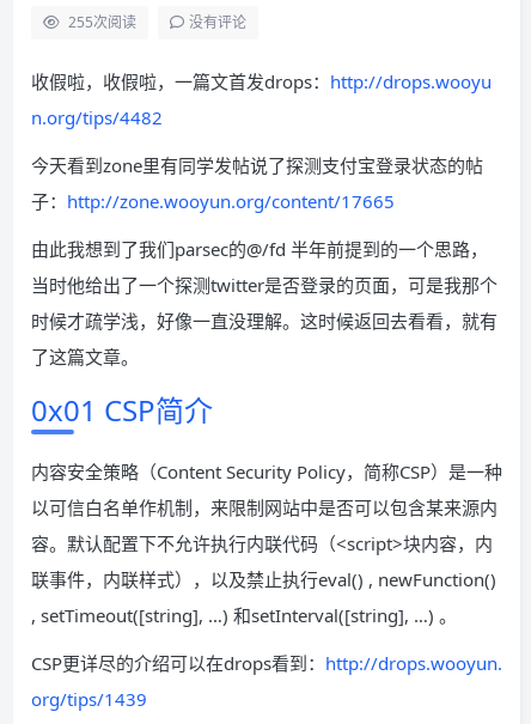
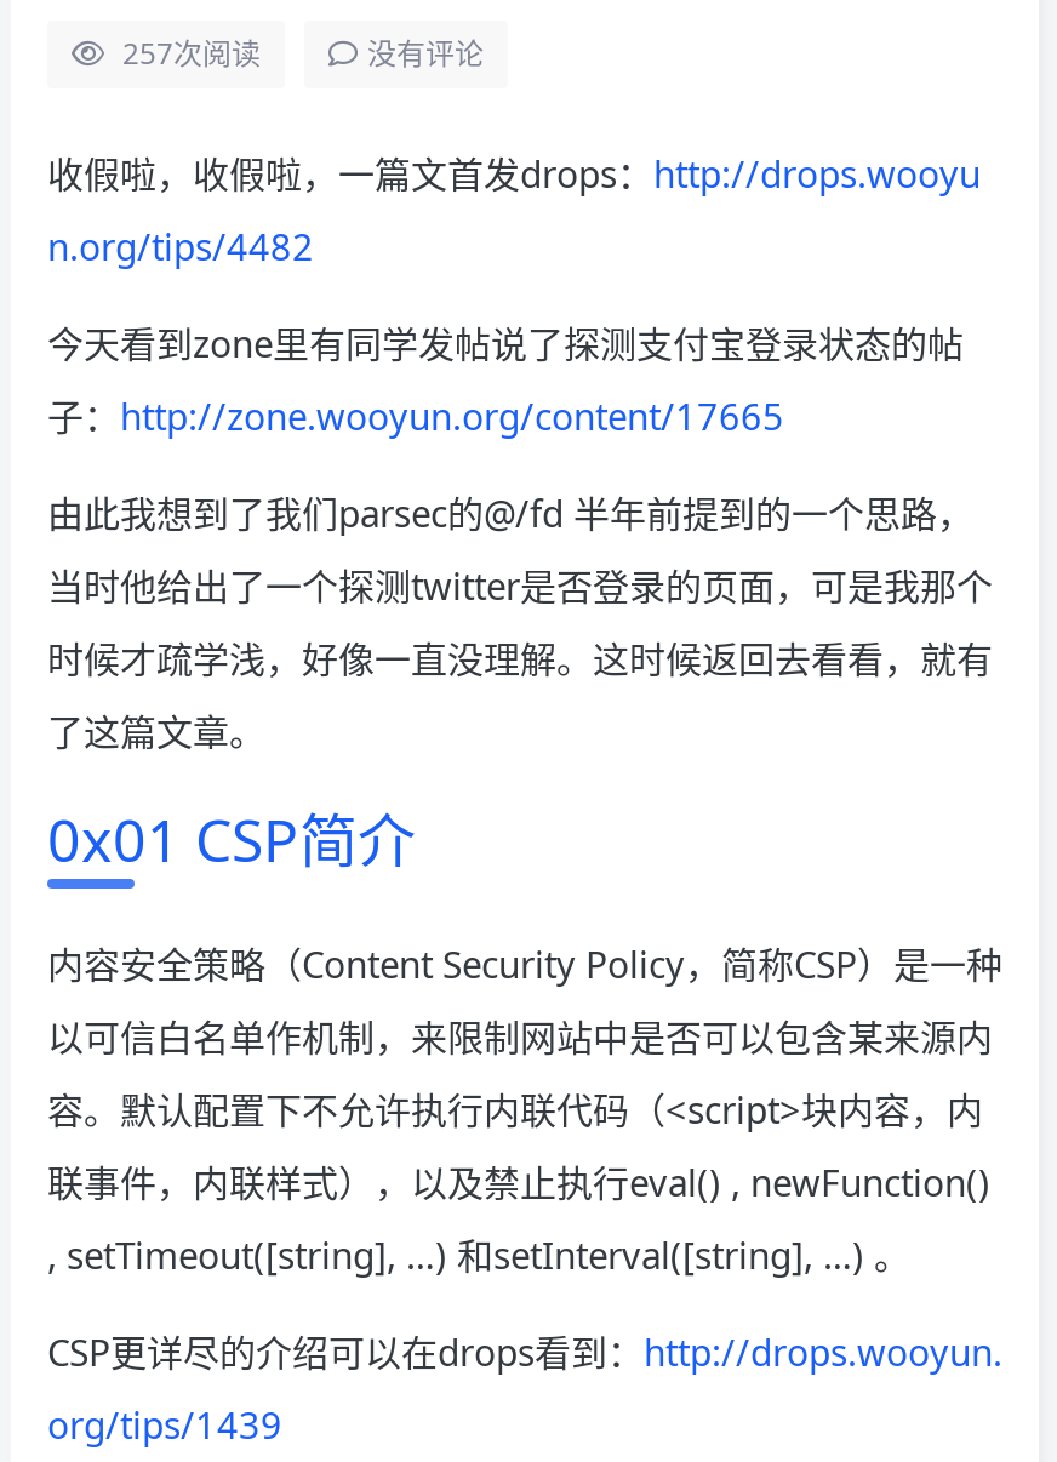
- 255次阅读
+ 257次阅读
